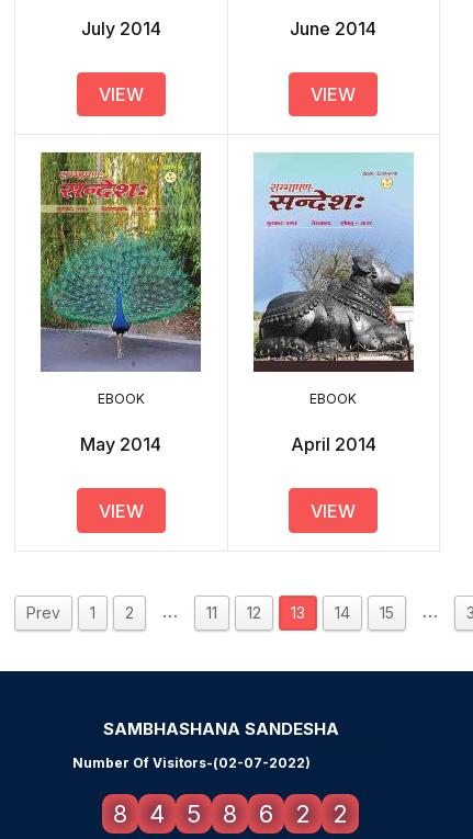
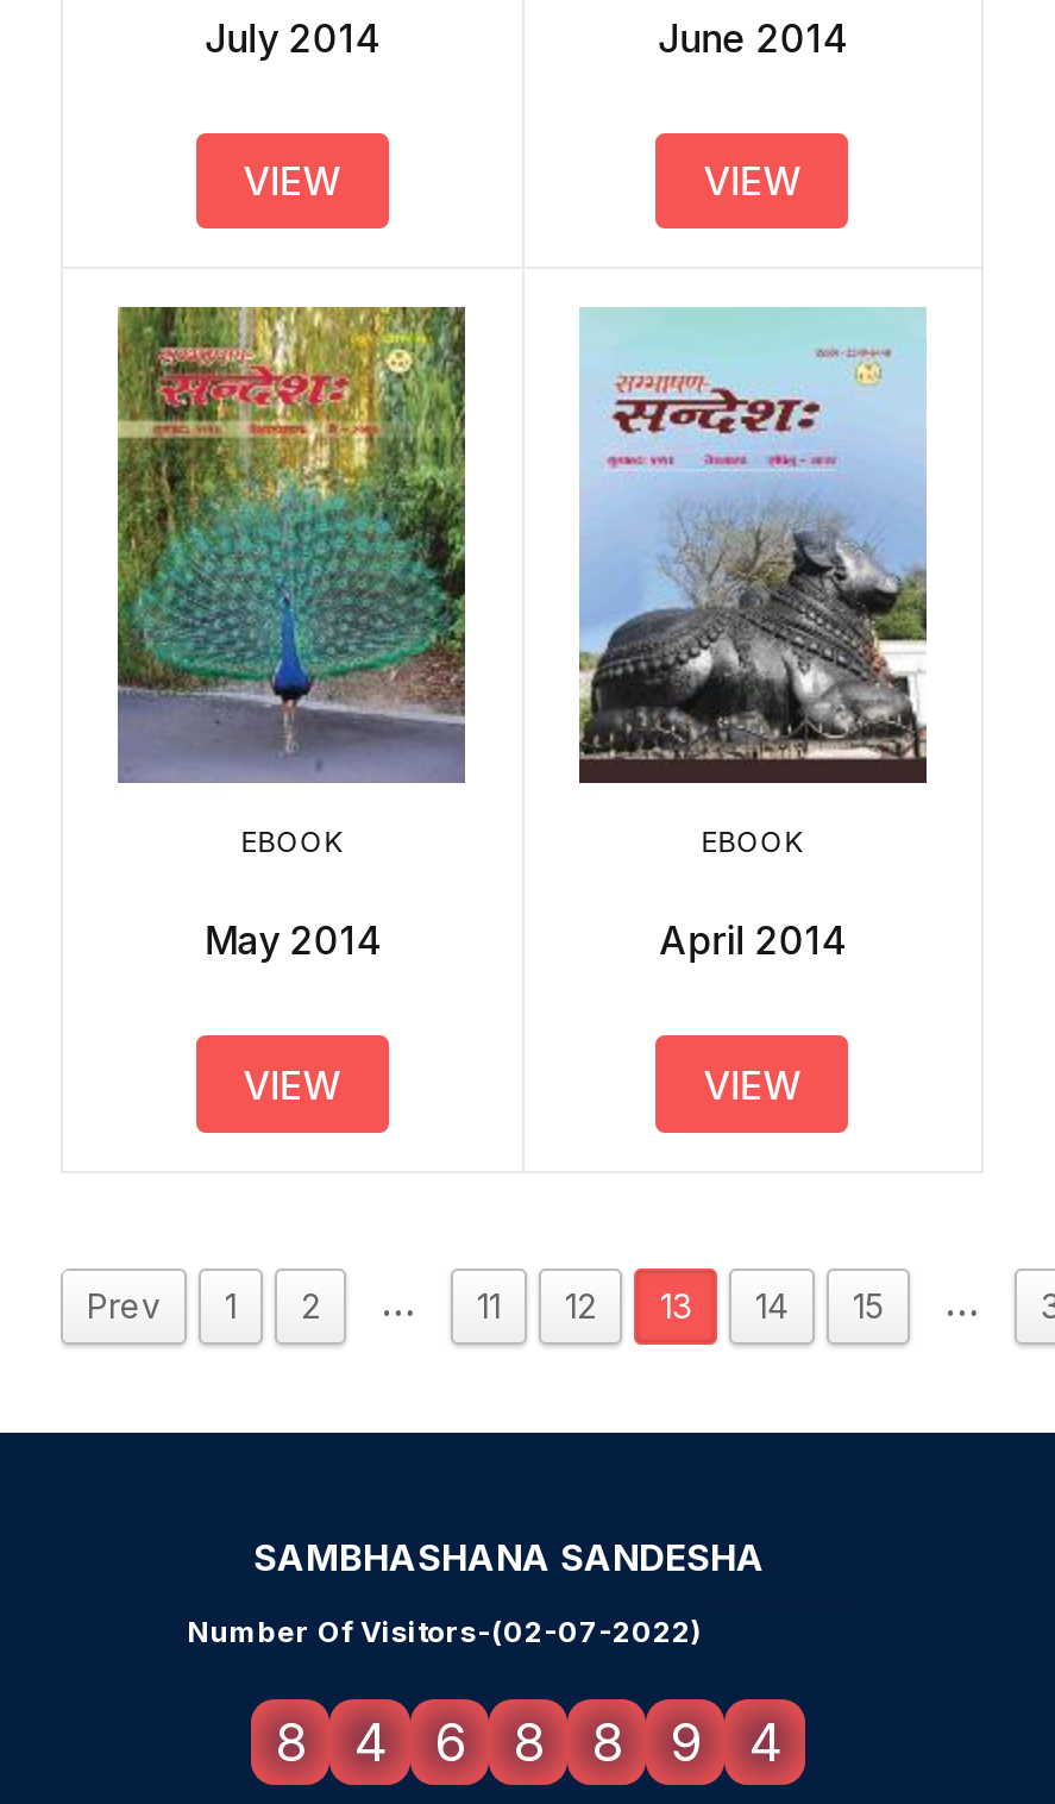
- 5
+ 6

- 6
+ 8

- 2
+ 9

- 2
+ 4
